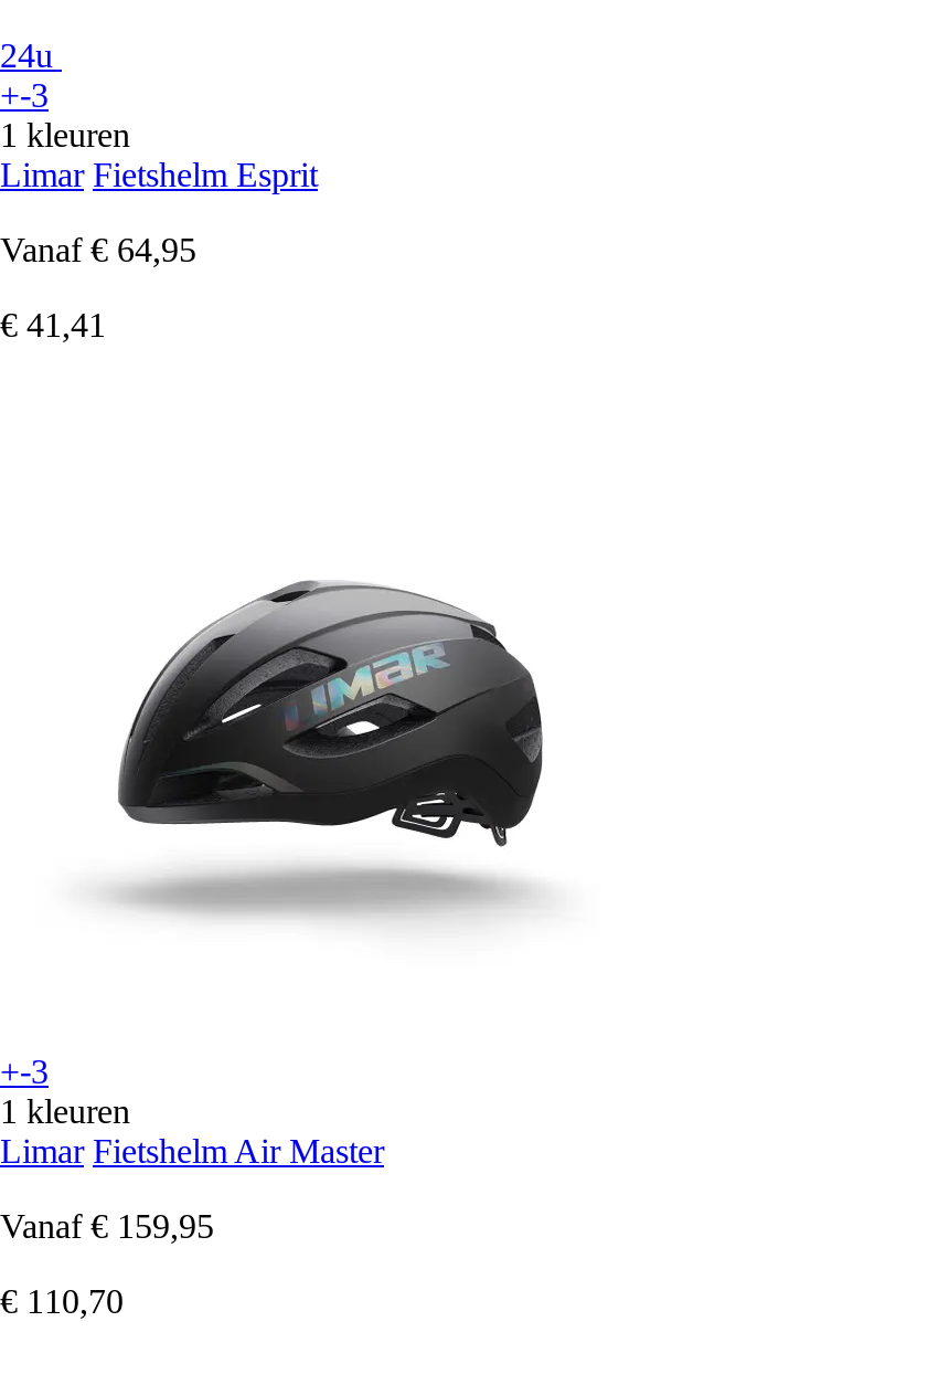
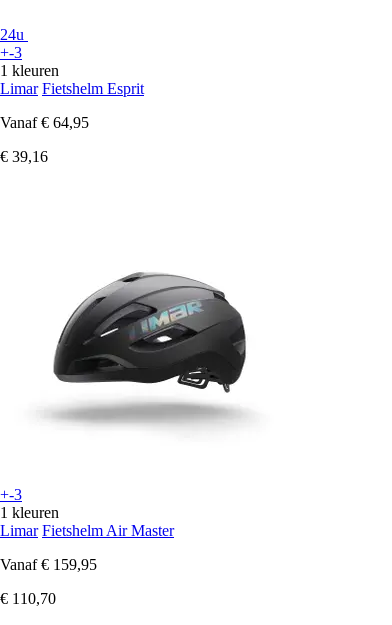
- € 41,41
+ € 39,16
